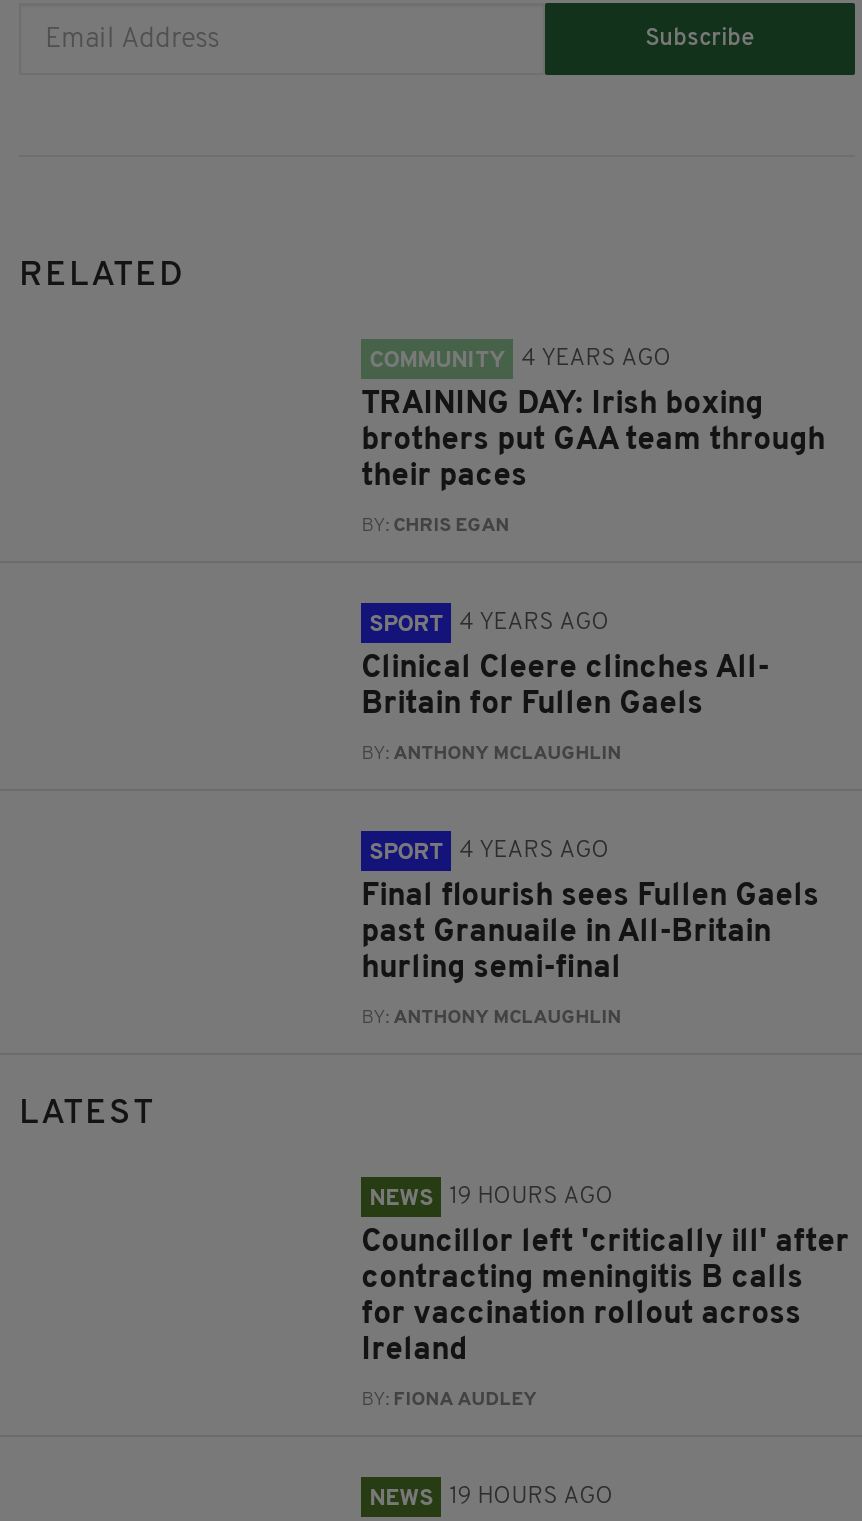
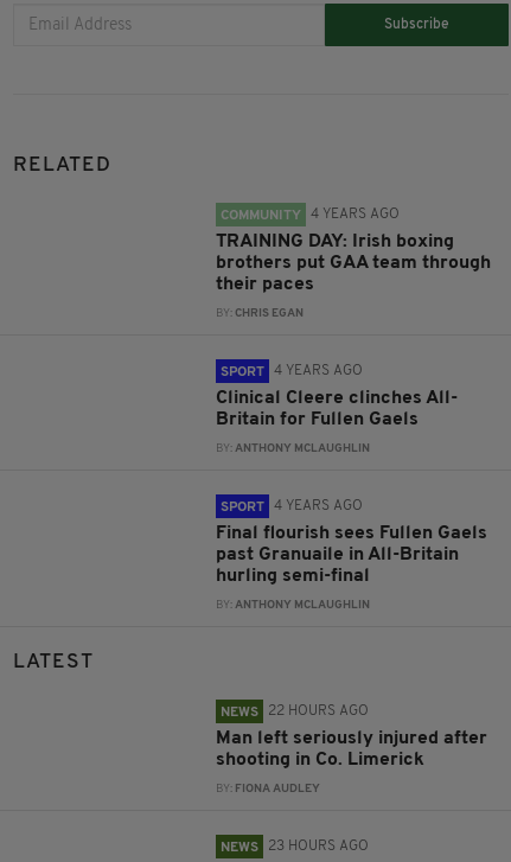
- NEWS 19 HOURS AGO
+ NEWS 22 HOURS AGO

- Councillor left 'critically ill' after
- contracting meningitis B calls
- for vaccination rollout across
- Ireland
+ Man left seriously injured after
+ shooting in Co. Limerick

- NEWS 19 HOURS AGO
+ NEWS 23 HOURS AGO
